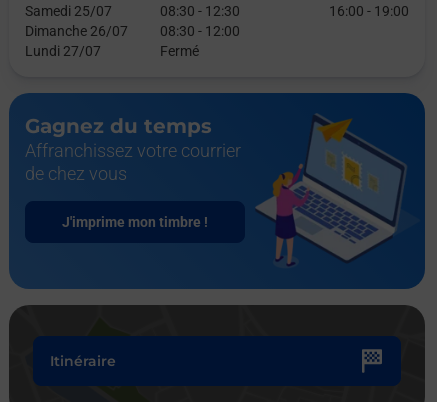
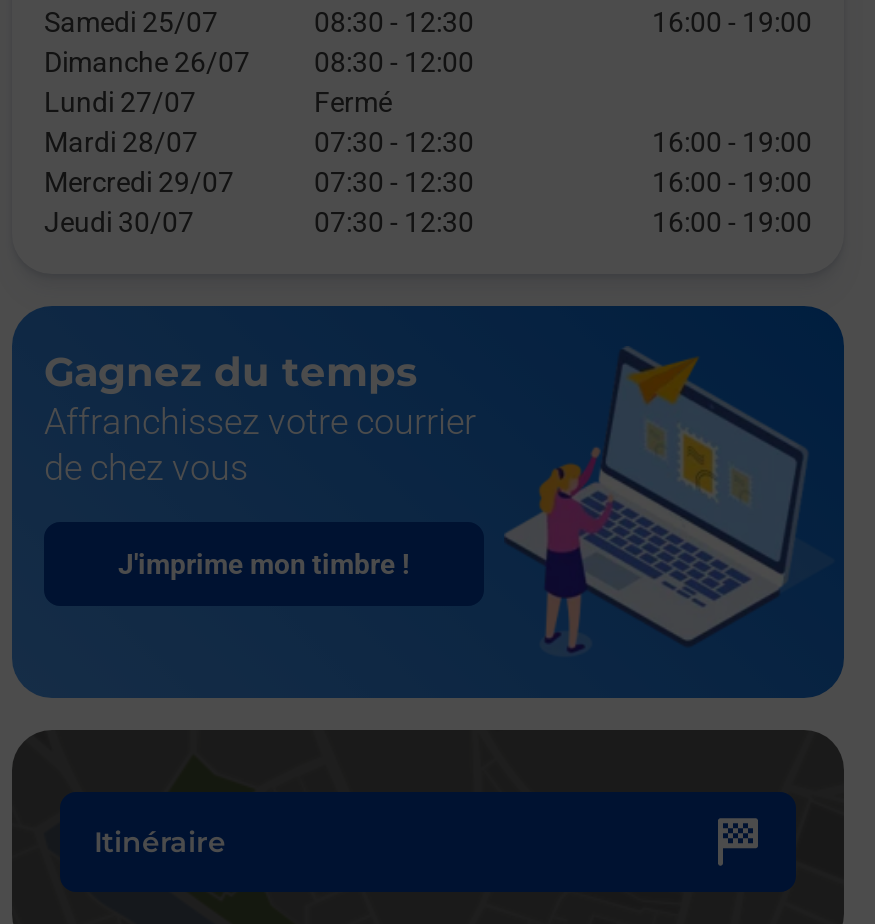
+ Mardi 28/07
+ 07:30 - 12:30
+ 16:00 - 19:00
+ Mercredi 29/07
+ 07:30 - 12:30
+ 16:00 - 19:00
+ Jeudi 30/07
+ 07:30 - 12:30
+ 16:00 - 19:00
